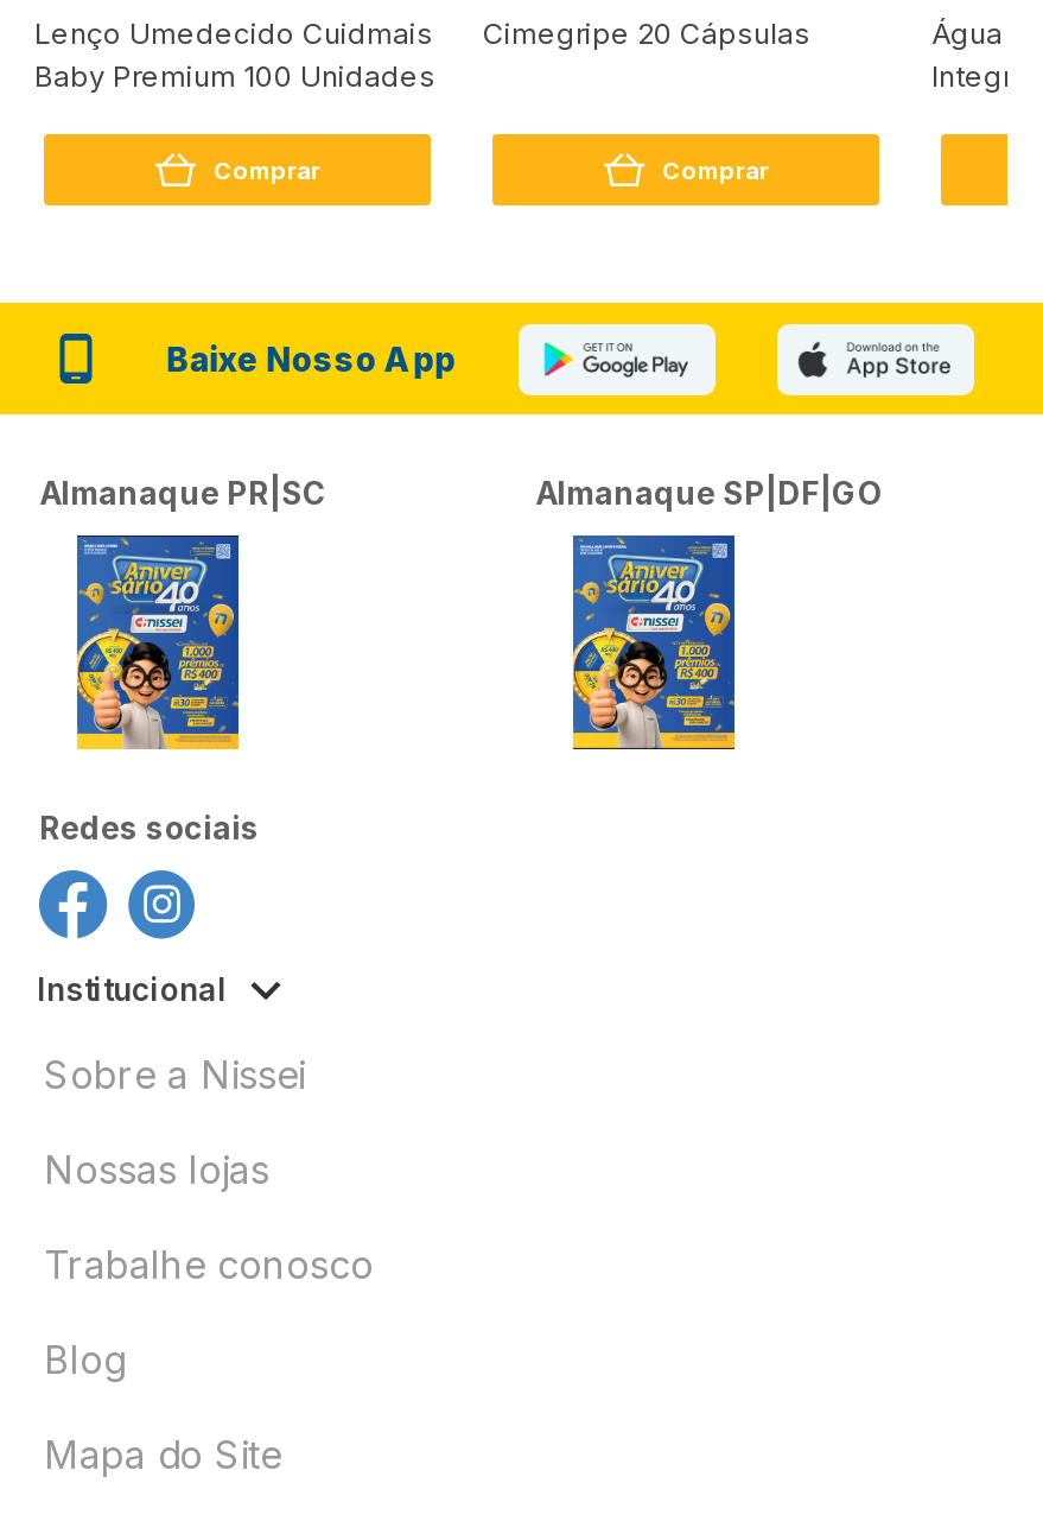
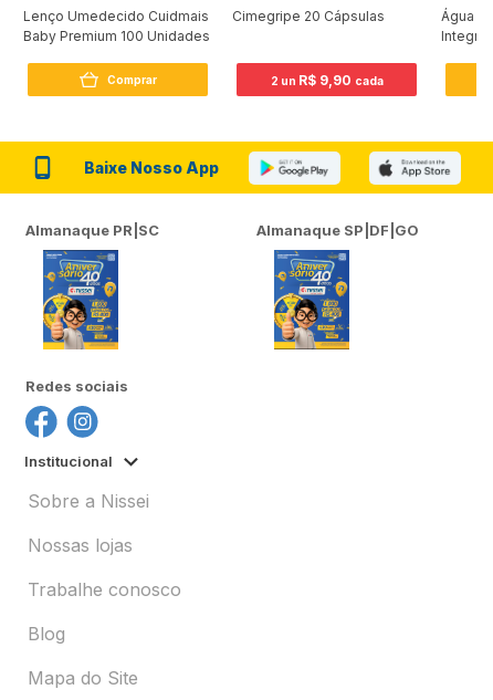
- Comprar
+ 2 un R$ 9,90 cada
